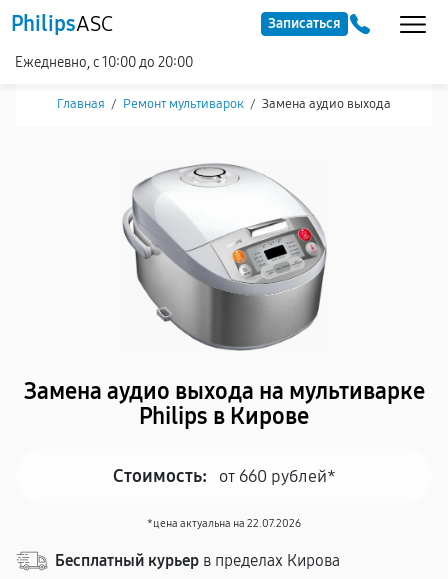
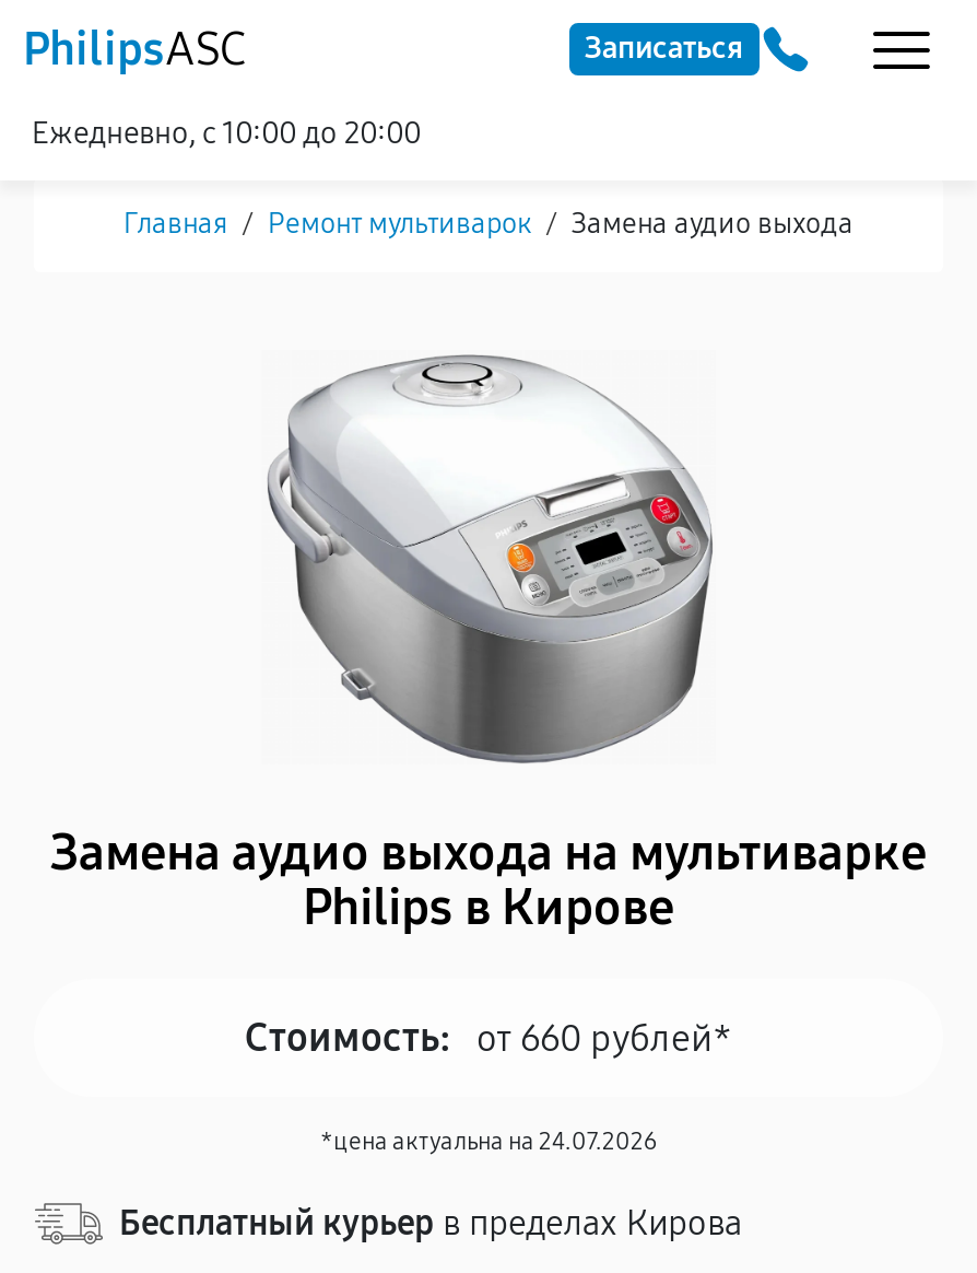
- *цена актуальна на 22.07.2026
+ *цена актуальна на 24.07.2026
